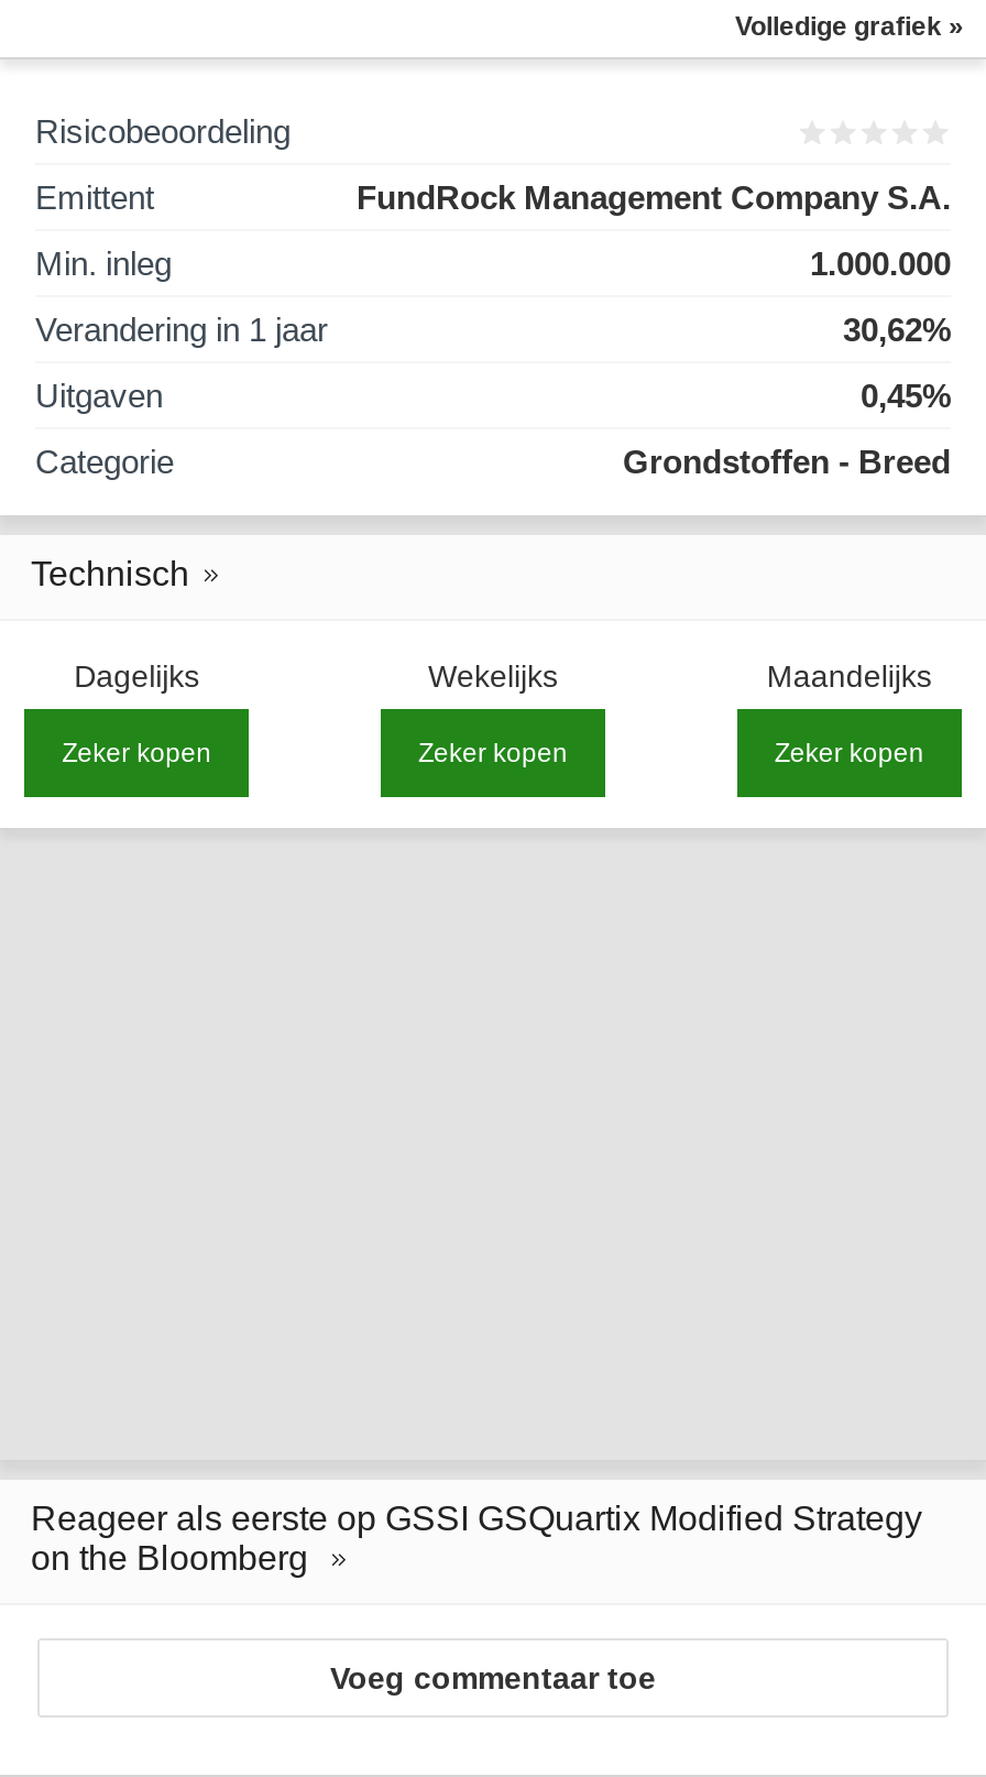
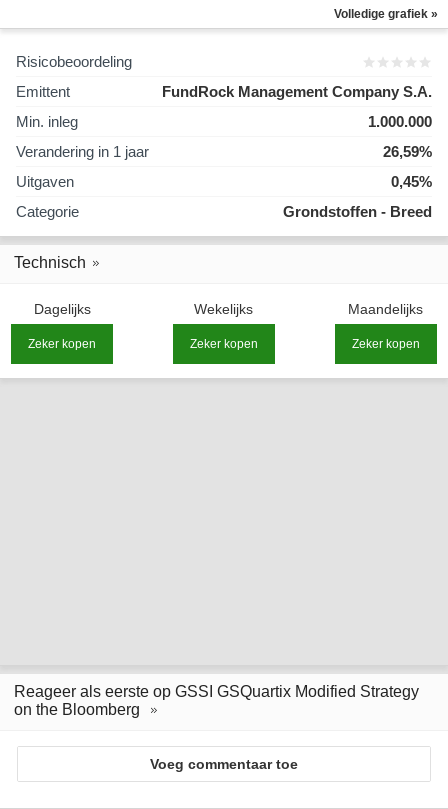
- 30,62%
+ 26,59%
